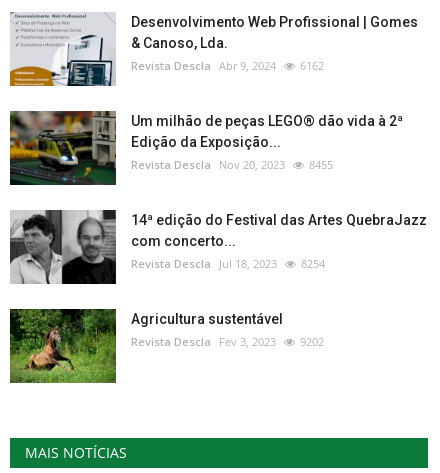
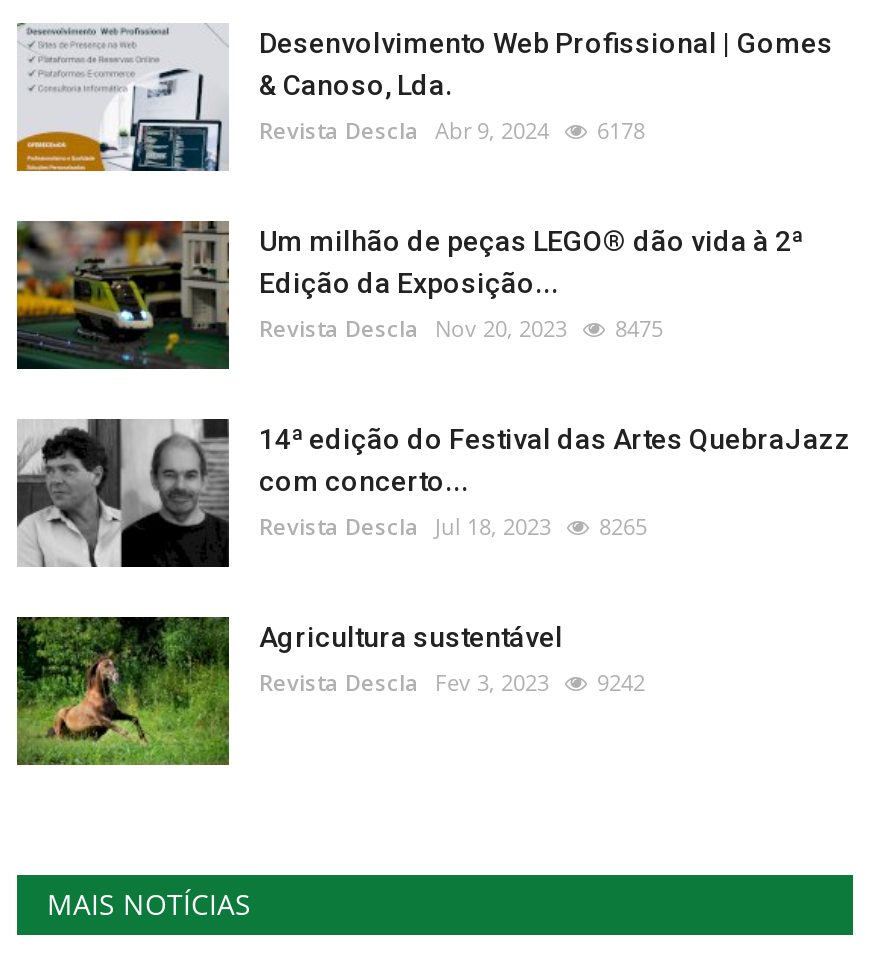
- Revista Descla Abr 9, 2024 6162
+ Revista Descla Abr 9, 2024 6178

- Revista Descla Nov 20, 2023 8455
+ Revista Descla Nov 20, 2023 8475

- Revista Descla Jul 18, 2023 8254
+ Revista Descla Jul 18, 2023 8265

- Revista Descla Fev 3, 2023 9202
+ Revista Descla Fev 3, 2023 9242
